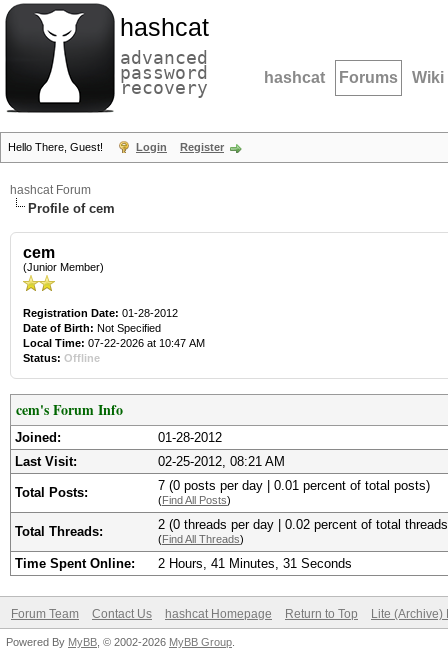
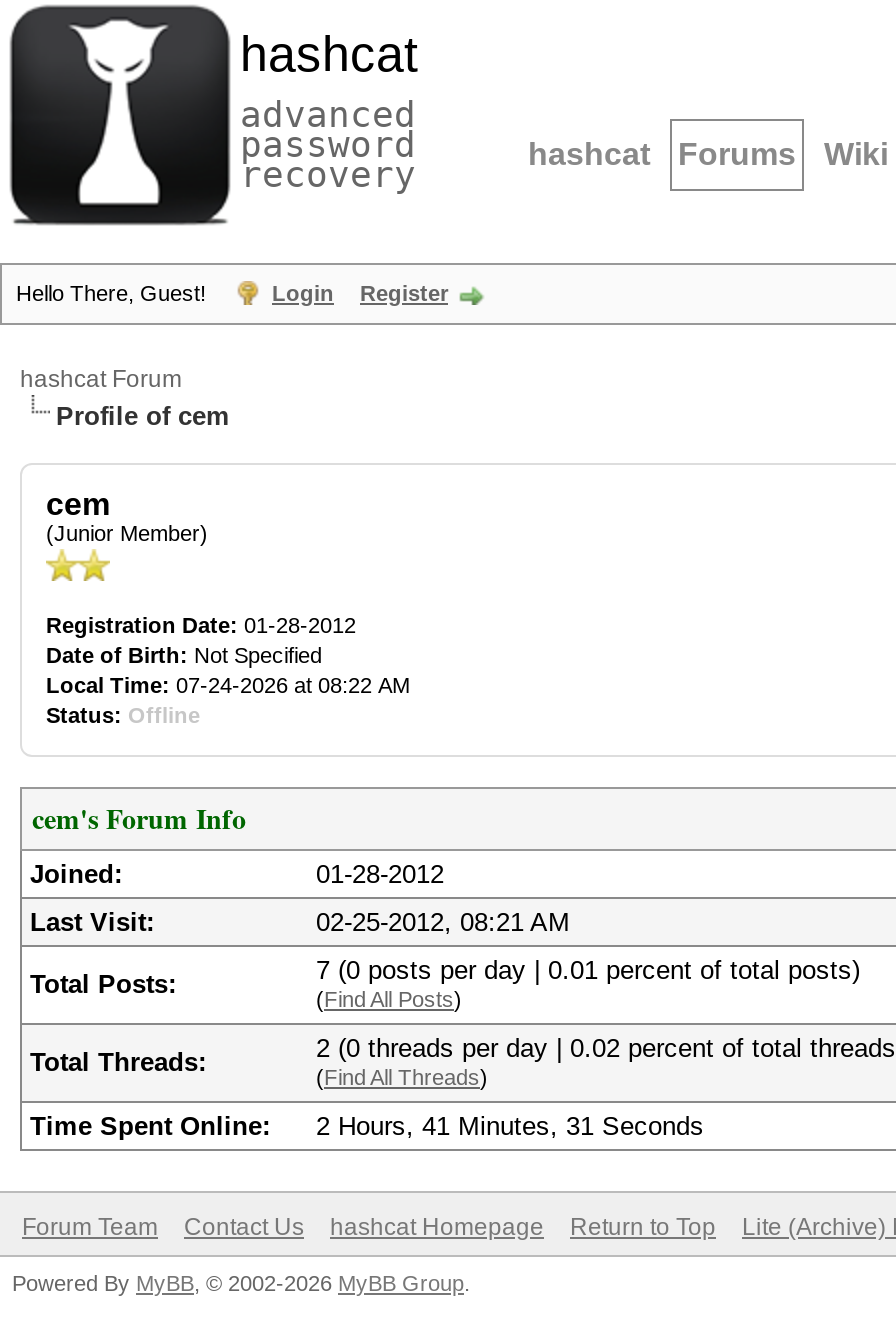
- Local Time: 07-22-2026 at 10:47 AM
+ Local Time: 07-24-2026 at 08:22 AM
